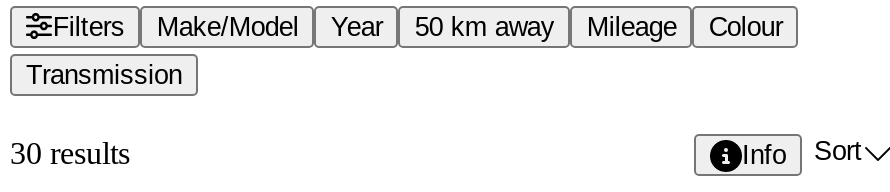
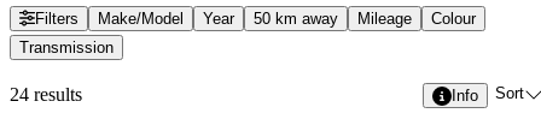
- 30 results
+ 24 results
